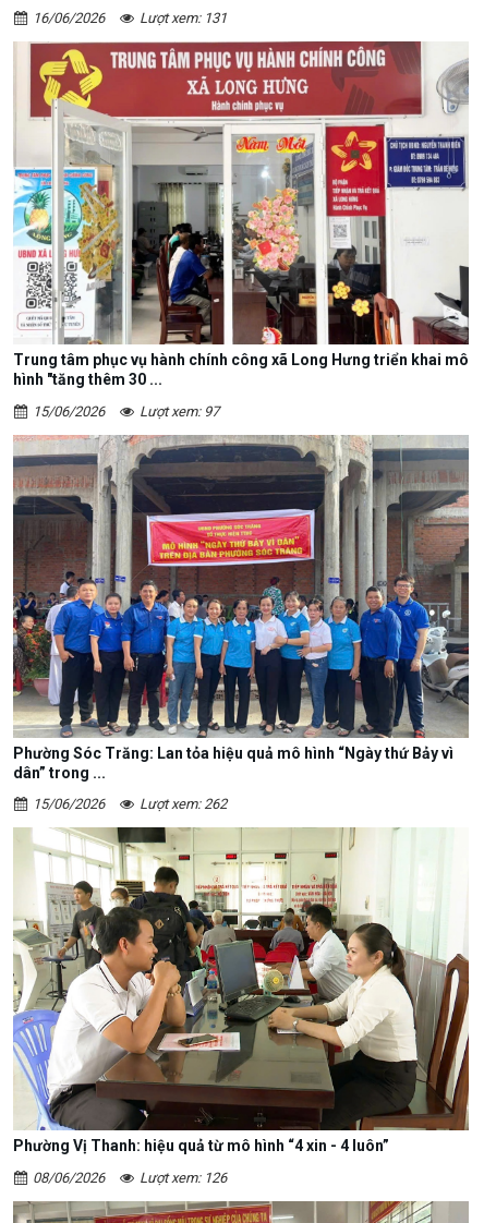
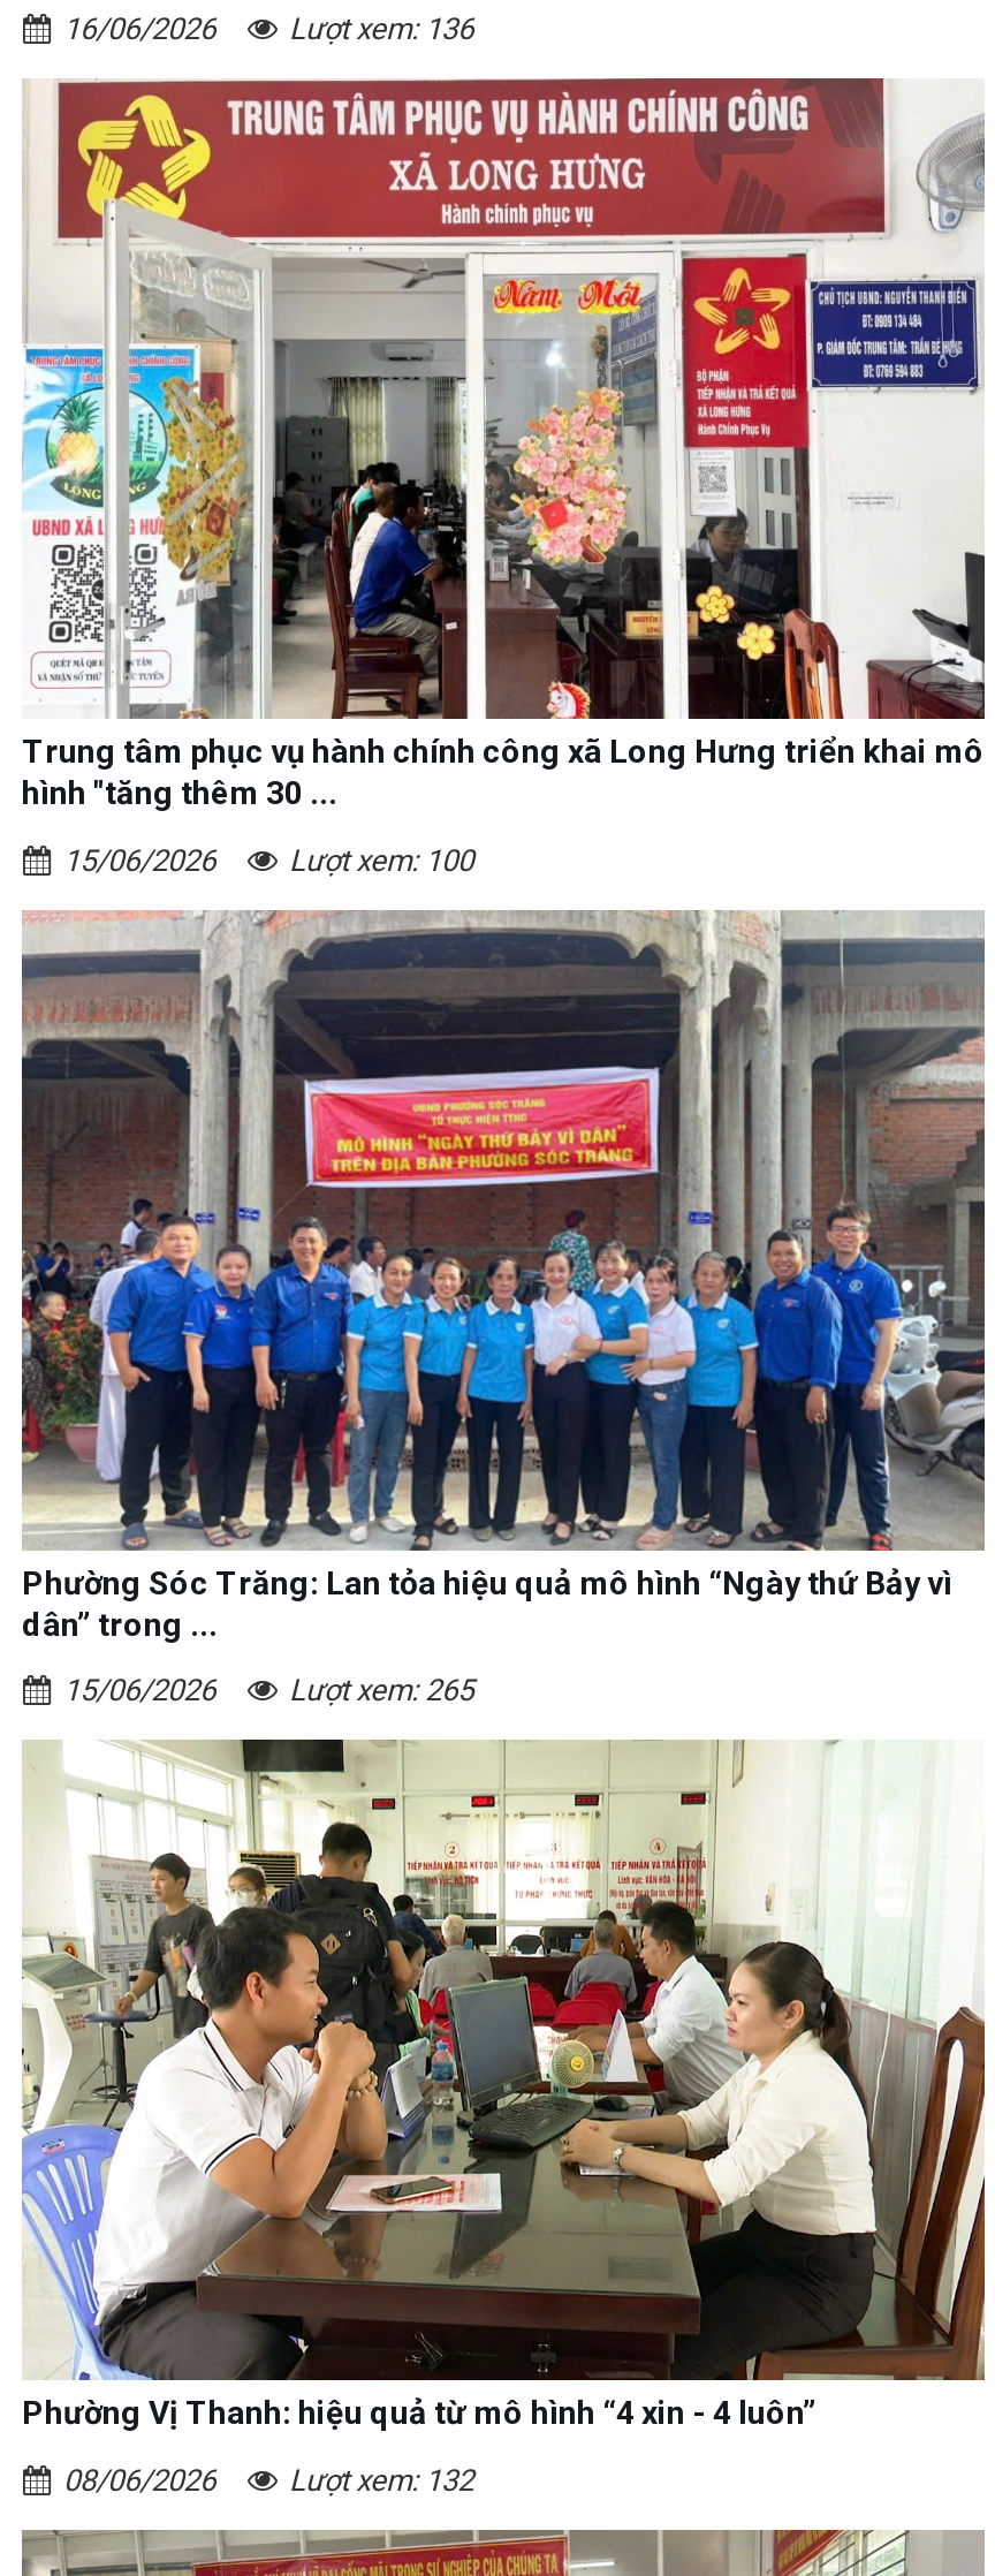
- Lượt xem: 131
+ Lượt xem: 136

- Lượt xem: 97
+ Lượt xem: 100

- Lượt xem: 262
+ Lượt xem: 265

- Lượt xem: 126
+ Lượt xem: 132
